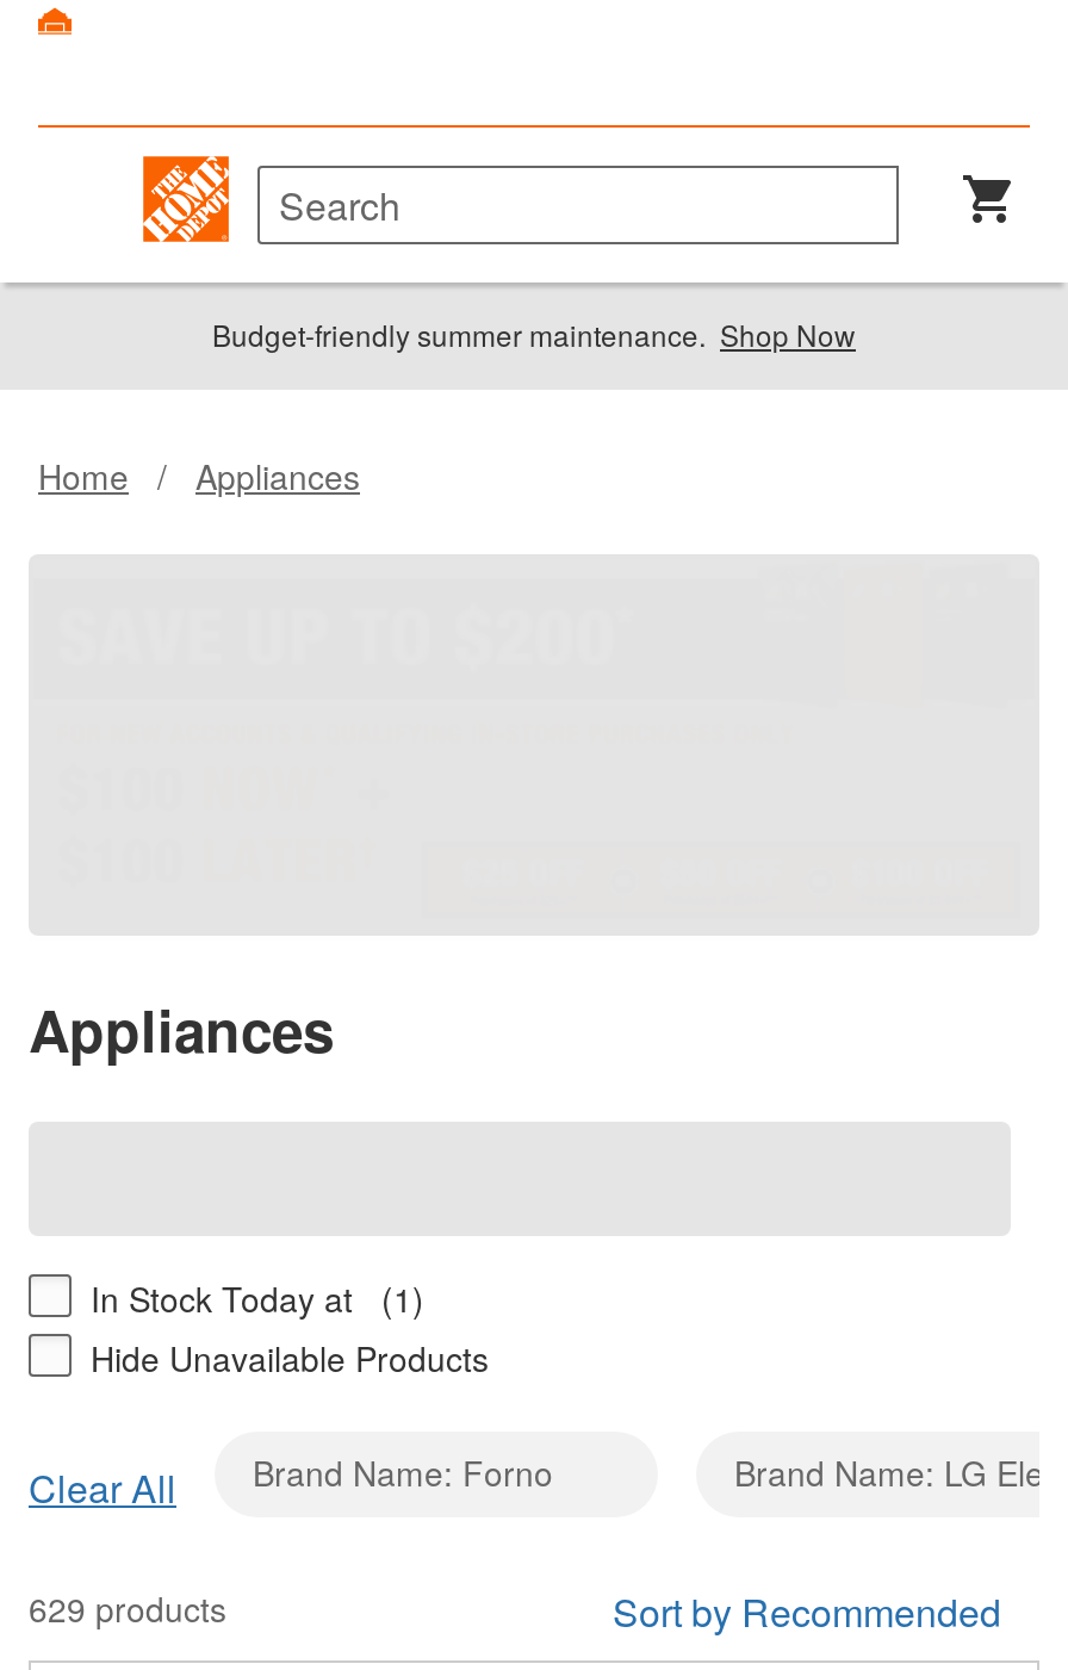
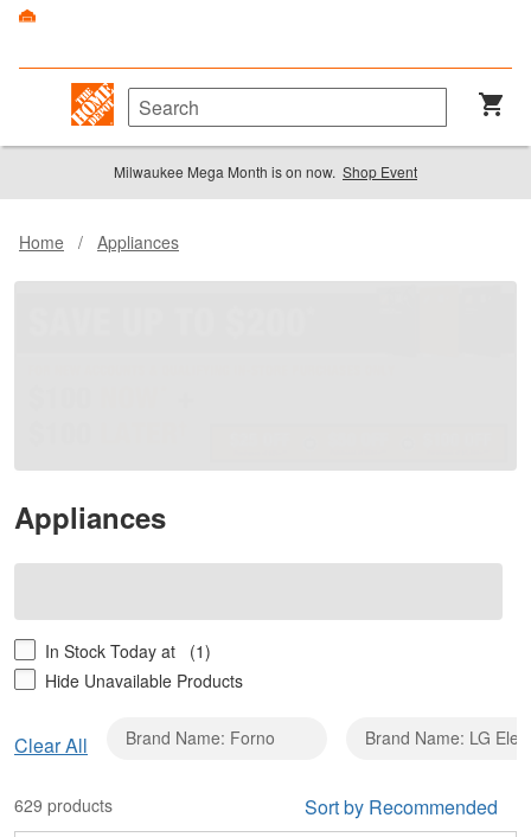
- Budget-friendly summer maintenance. Shop Now
+ Milwaukee Mega Month is on now. Shop Event
